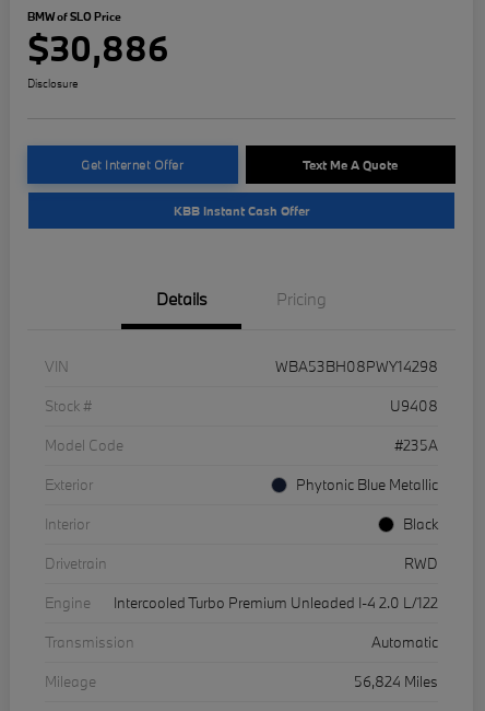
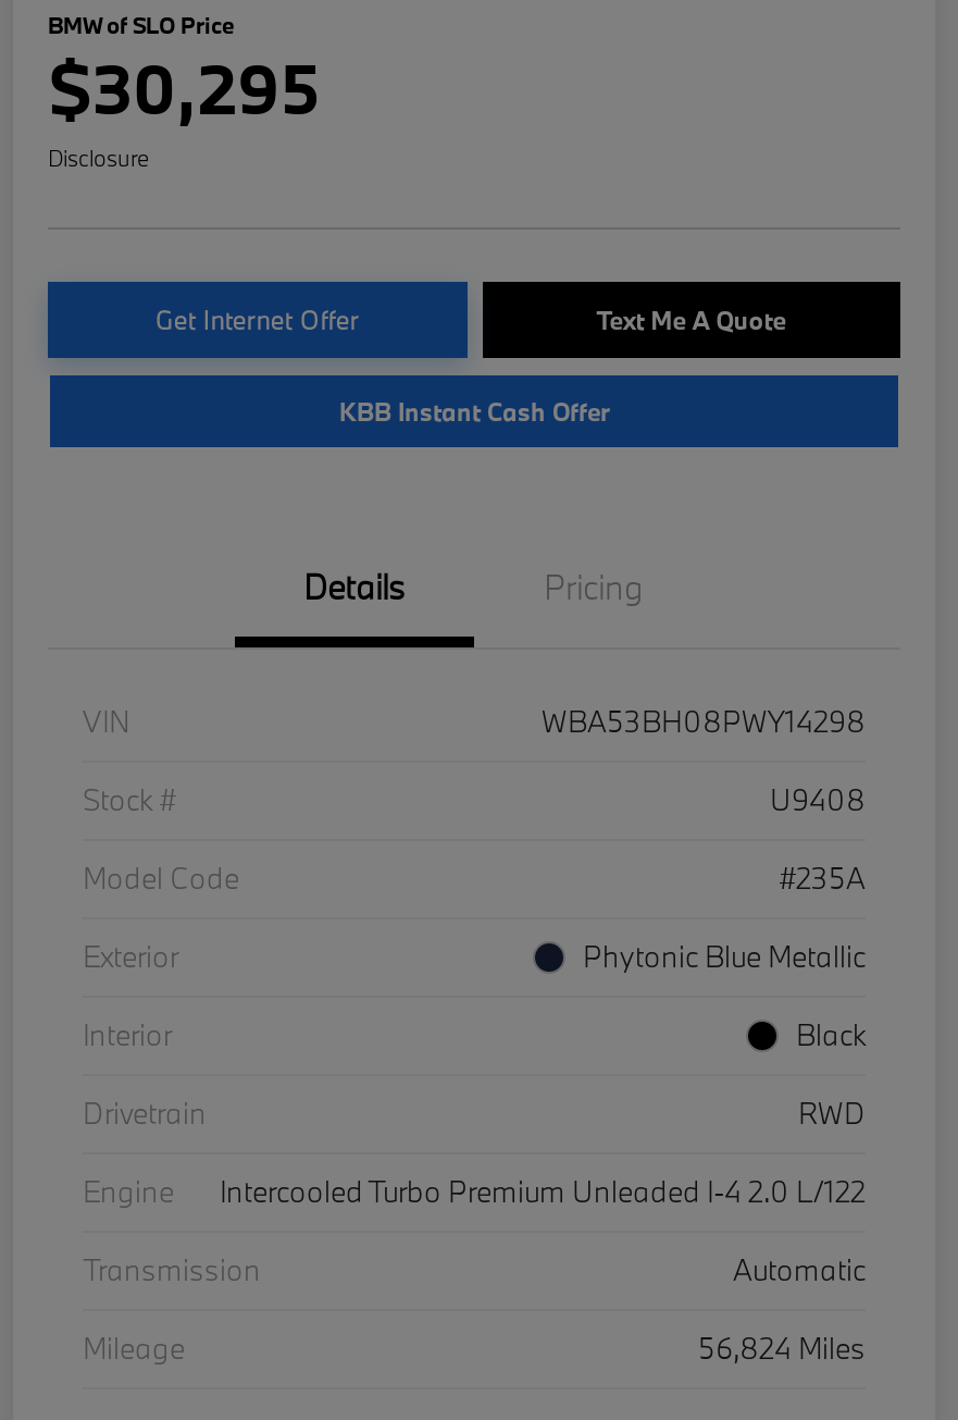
- $30,886
+ $30,295
